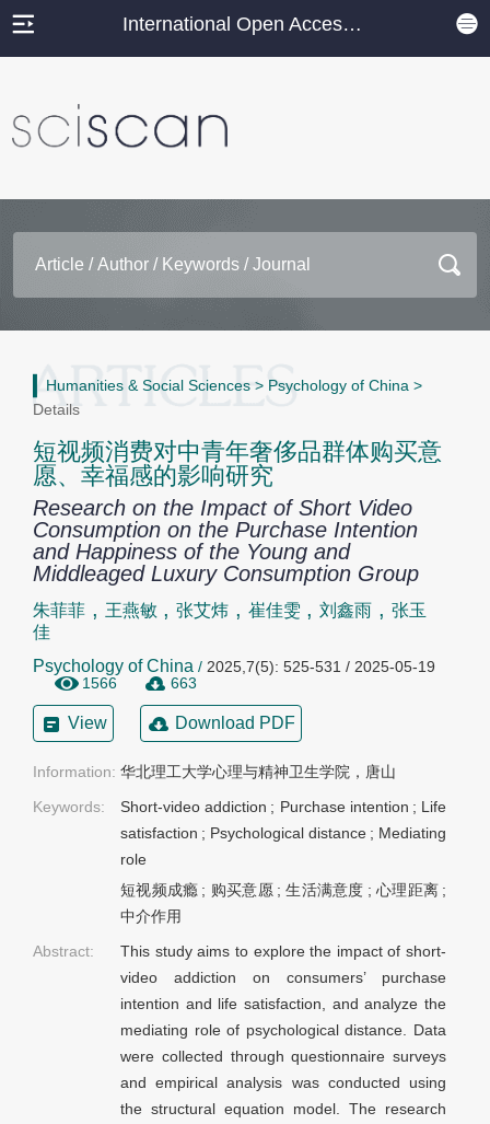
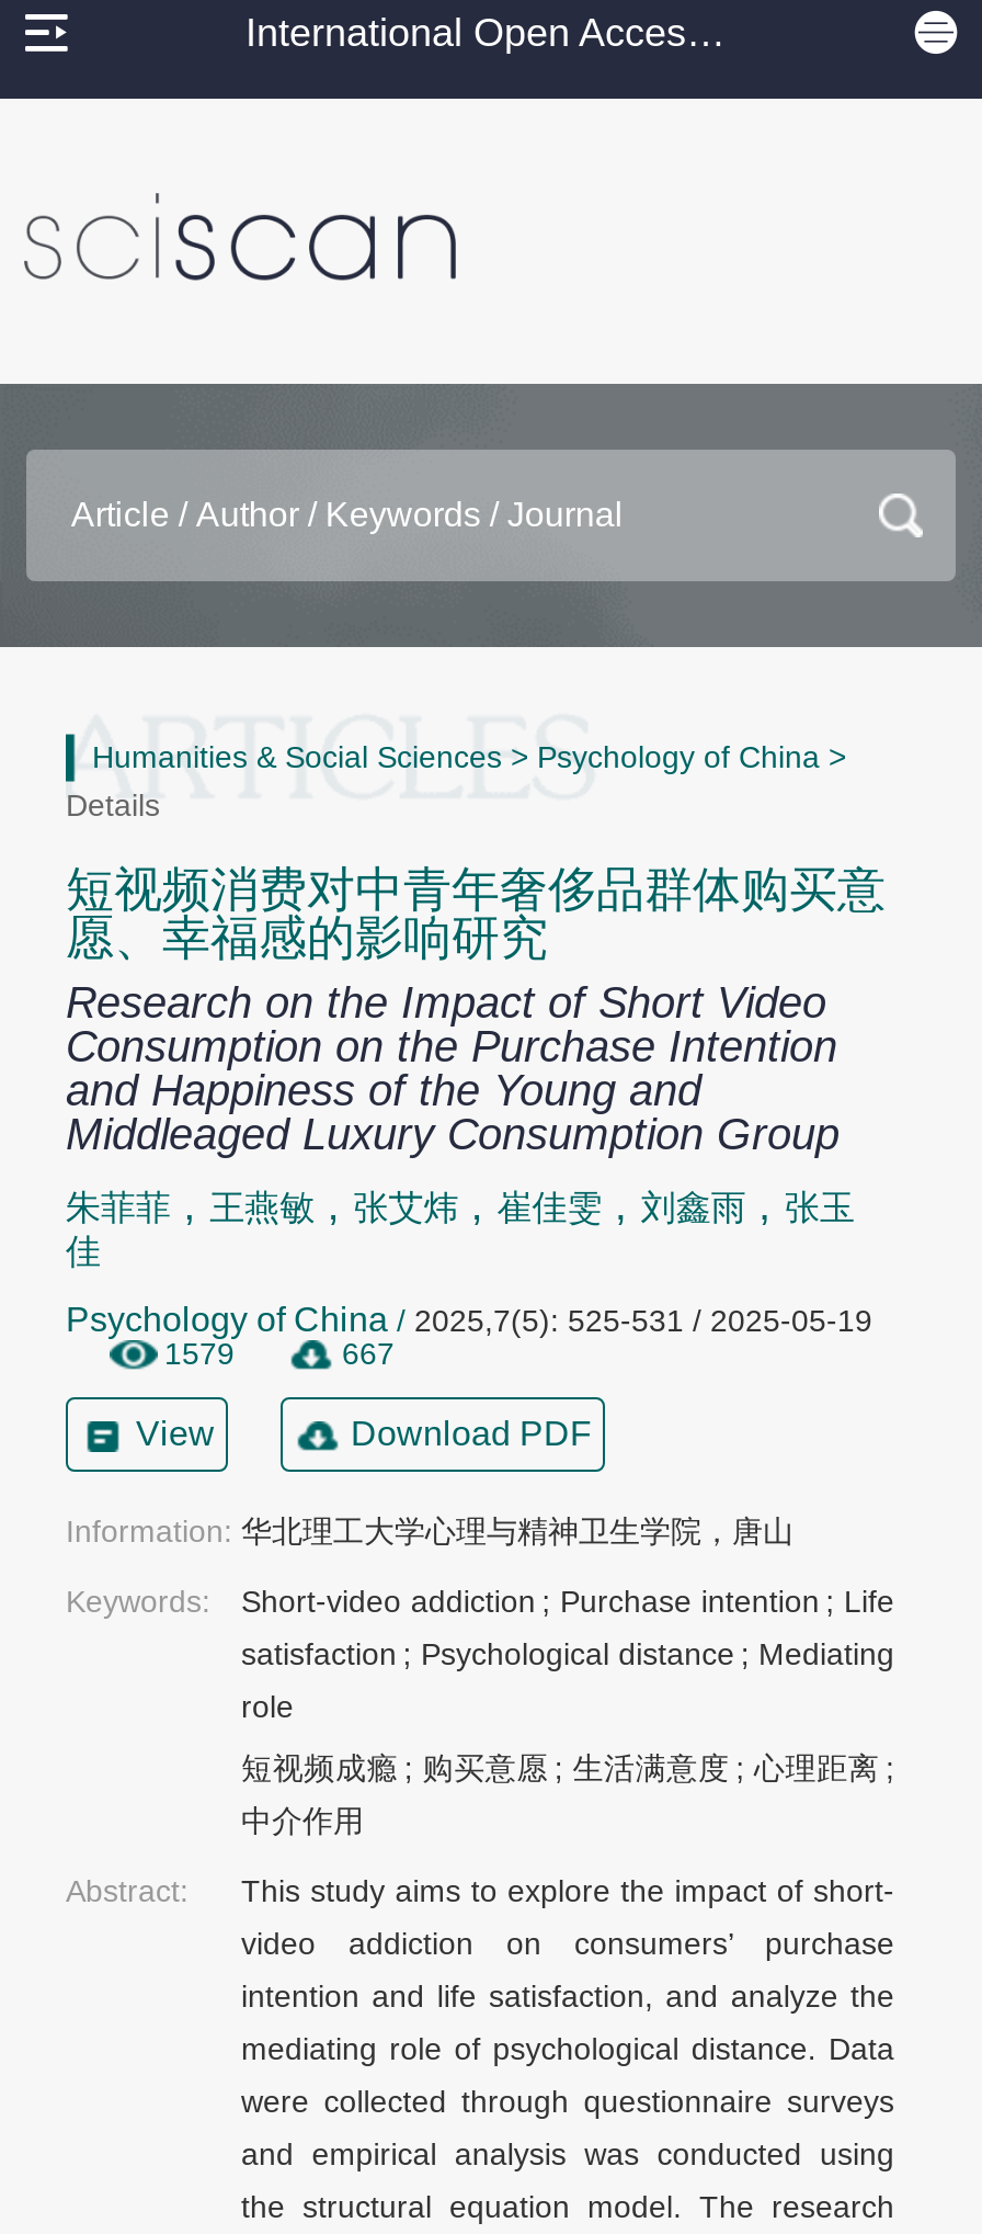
- 1566
+ 1579

- 663
+ 667
